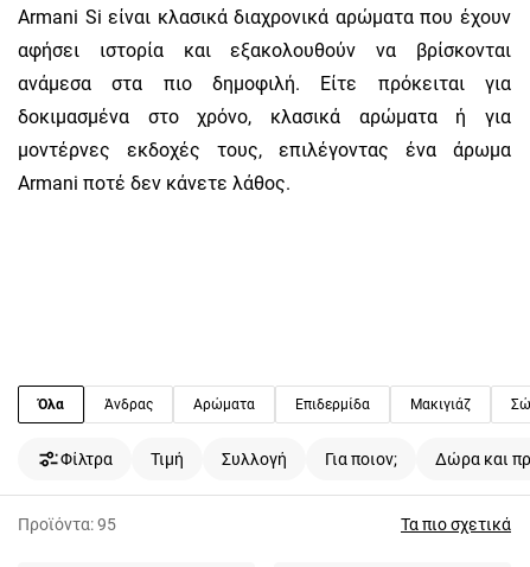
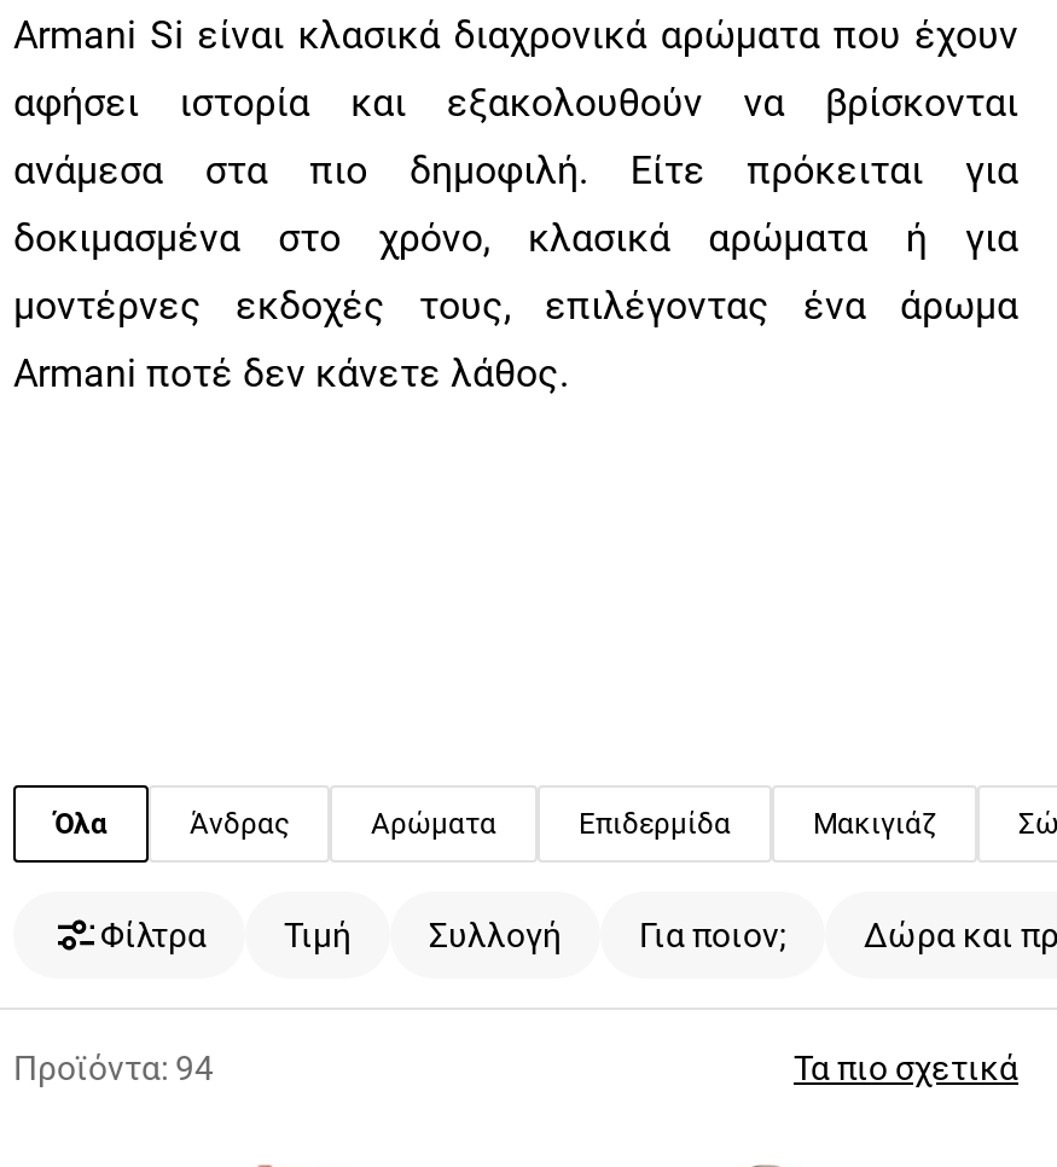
- Προϊόντα: 95
+ Προϊόντα: 94
